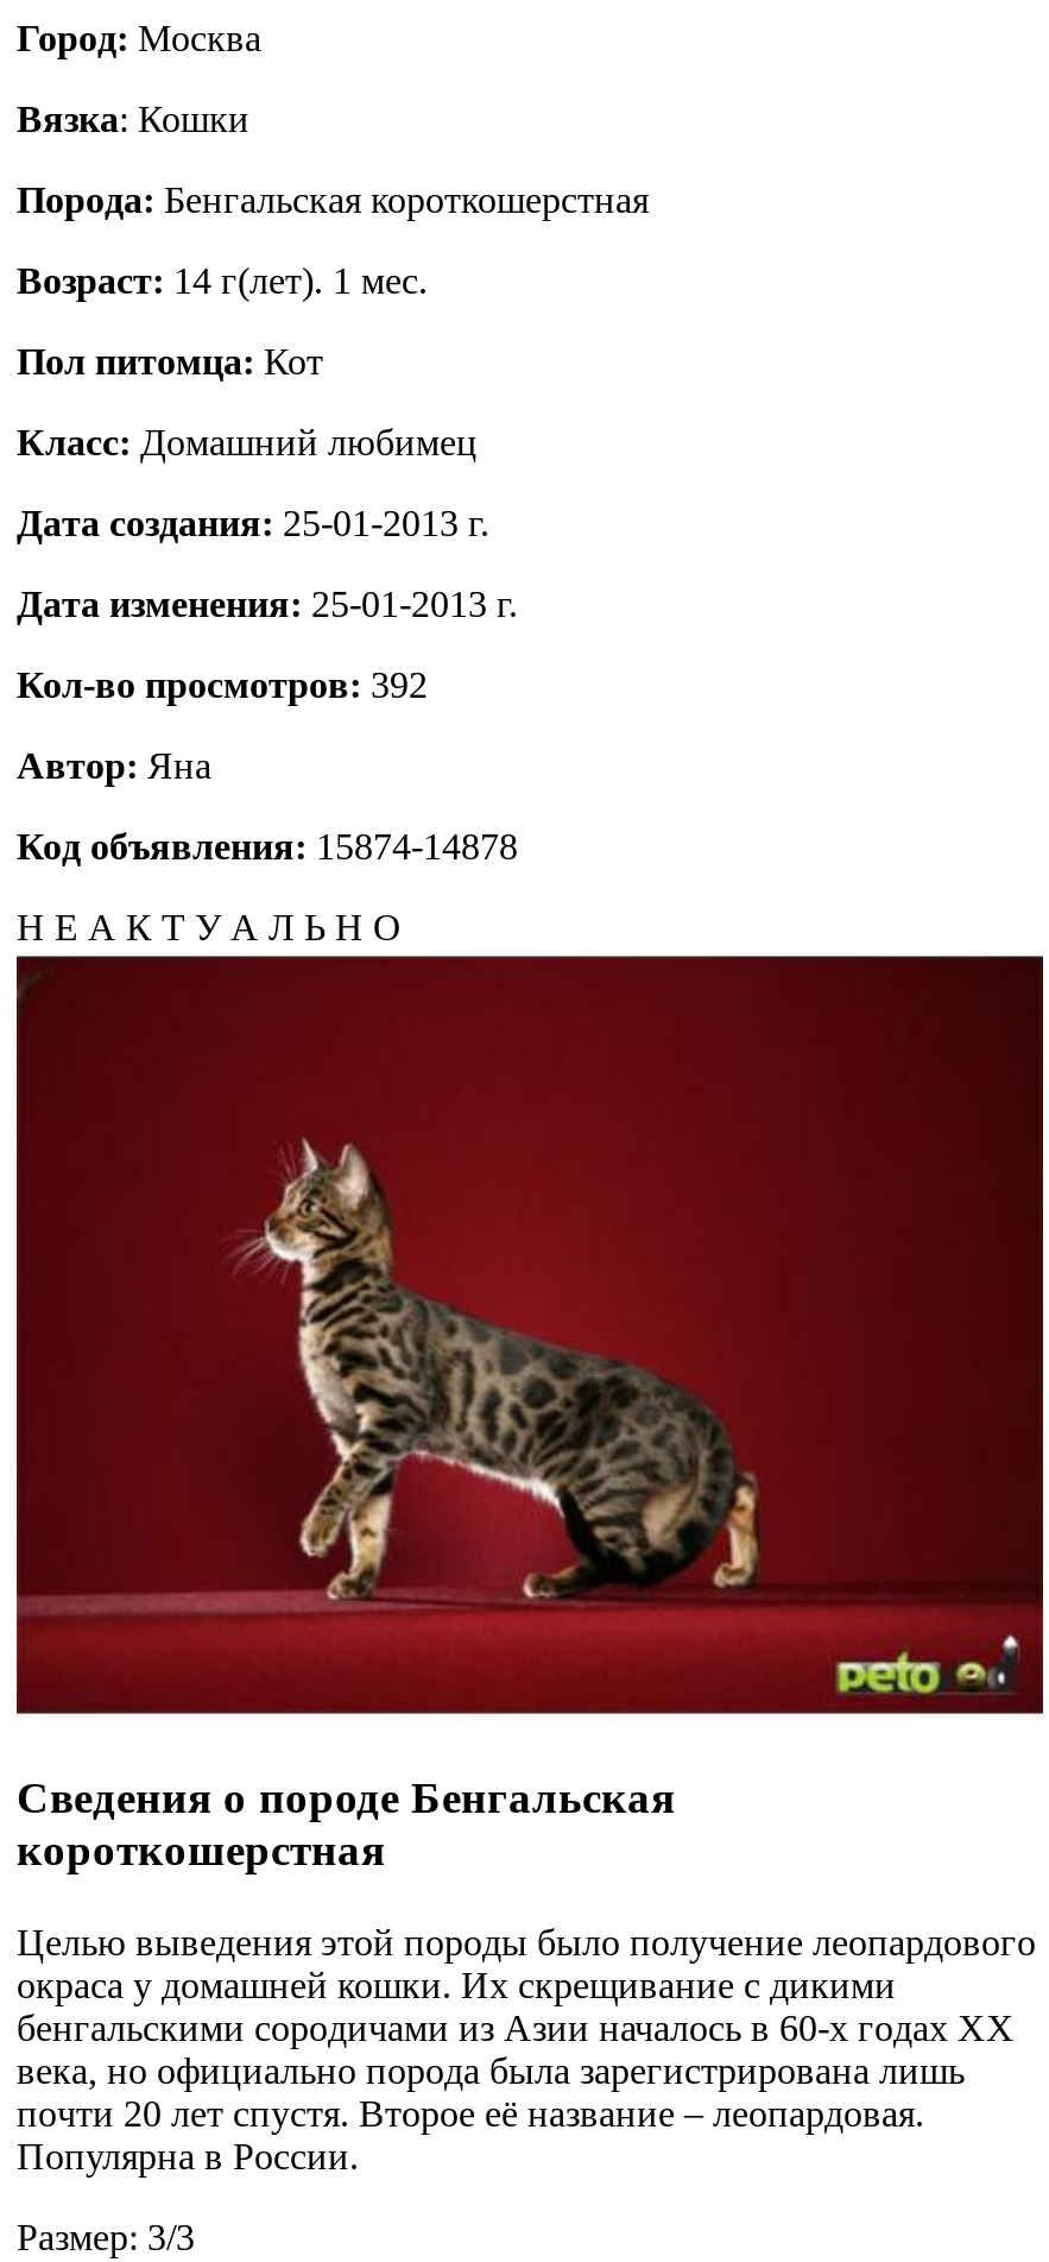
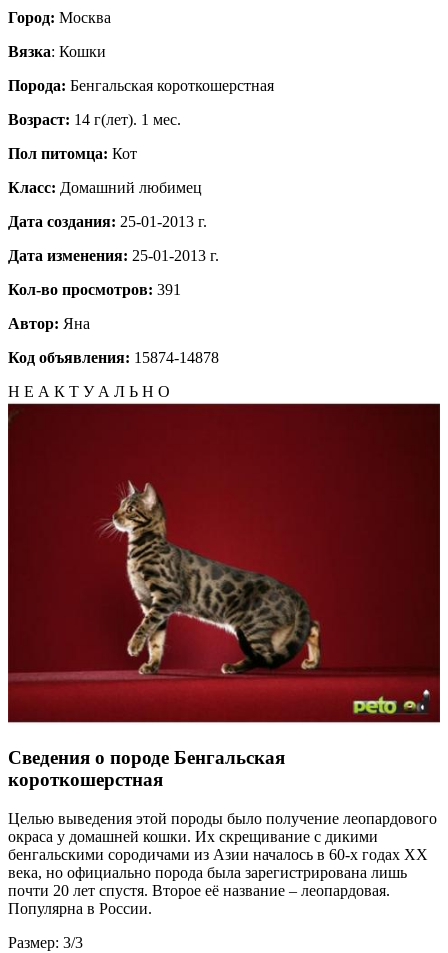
- Кол-во просмотров: 392
+ Кол-во просмотров: 391
